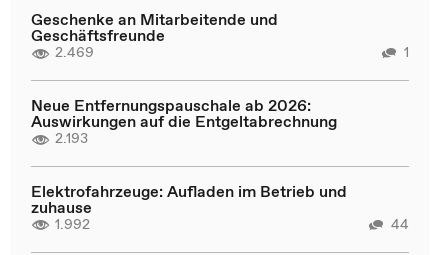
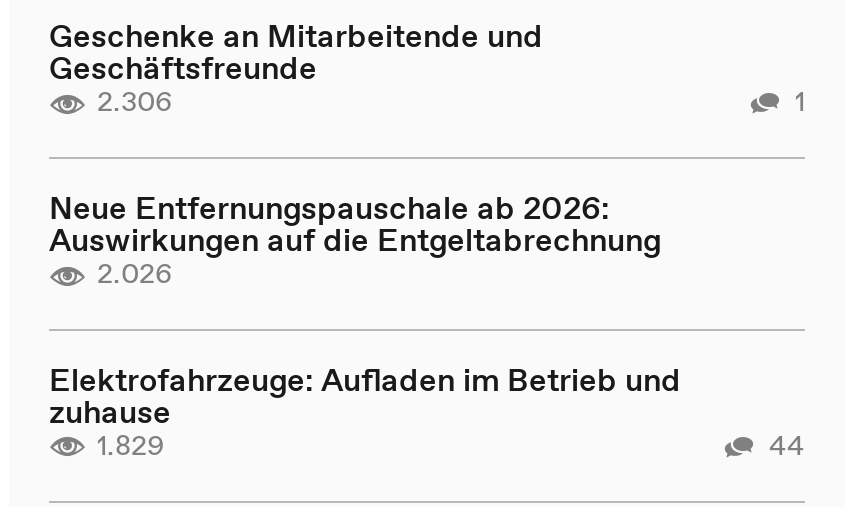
- 2.469
+ 2.306

- 2.193
+ 2.026

- 1.992
+ 1.829
